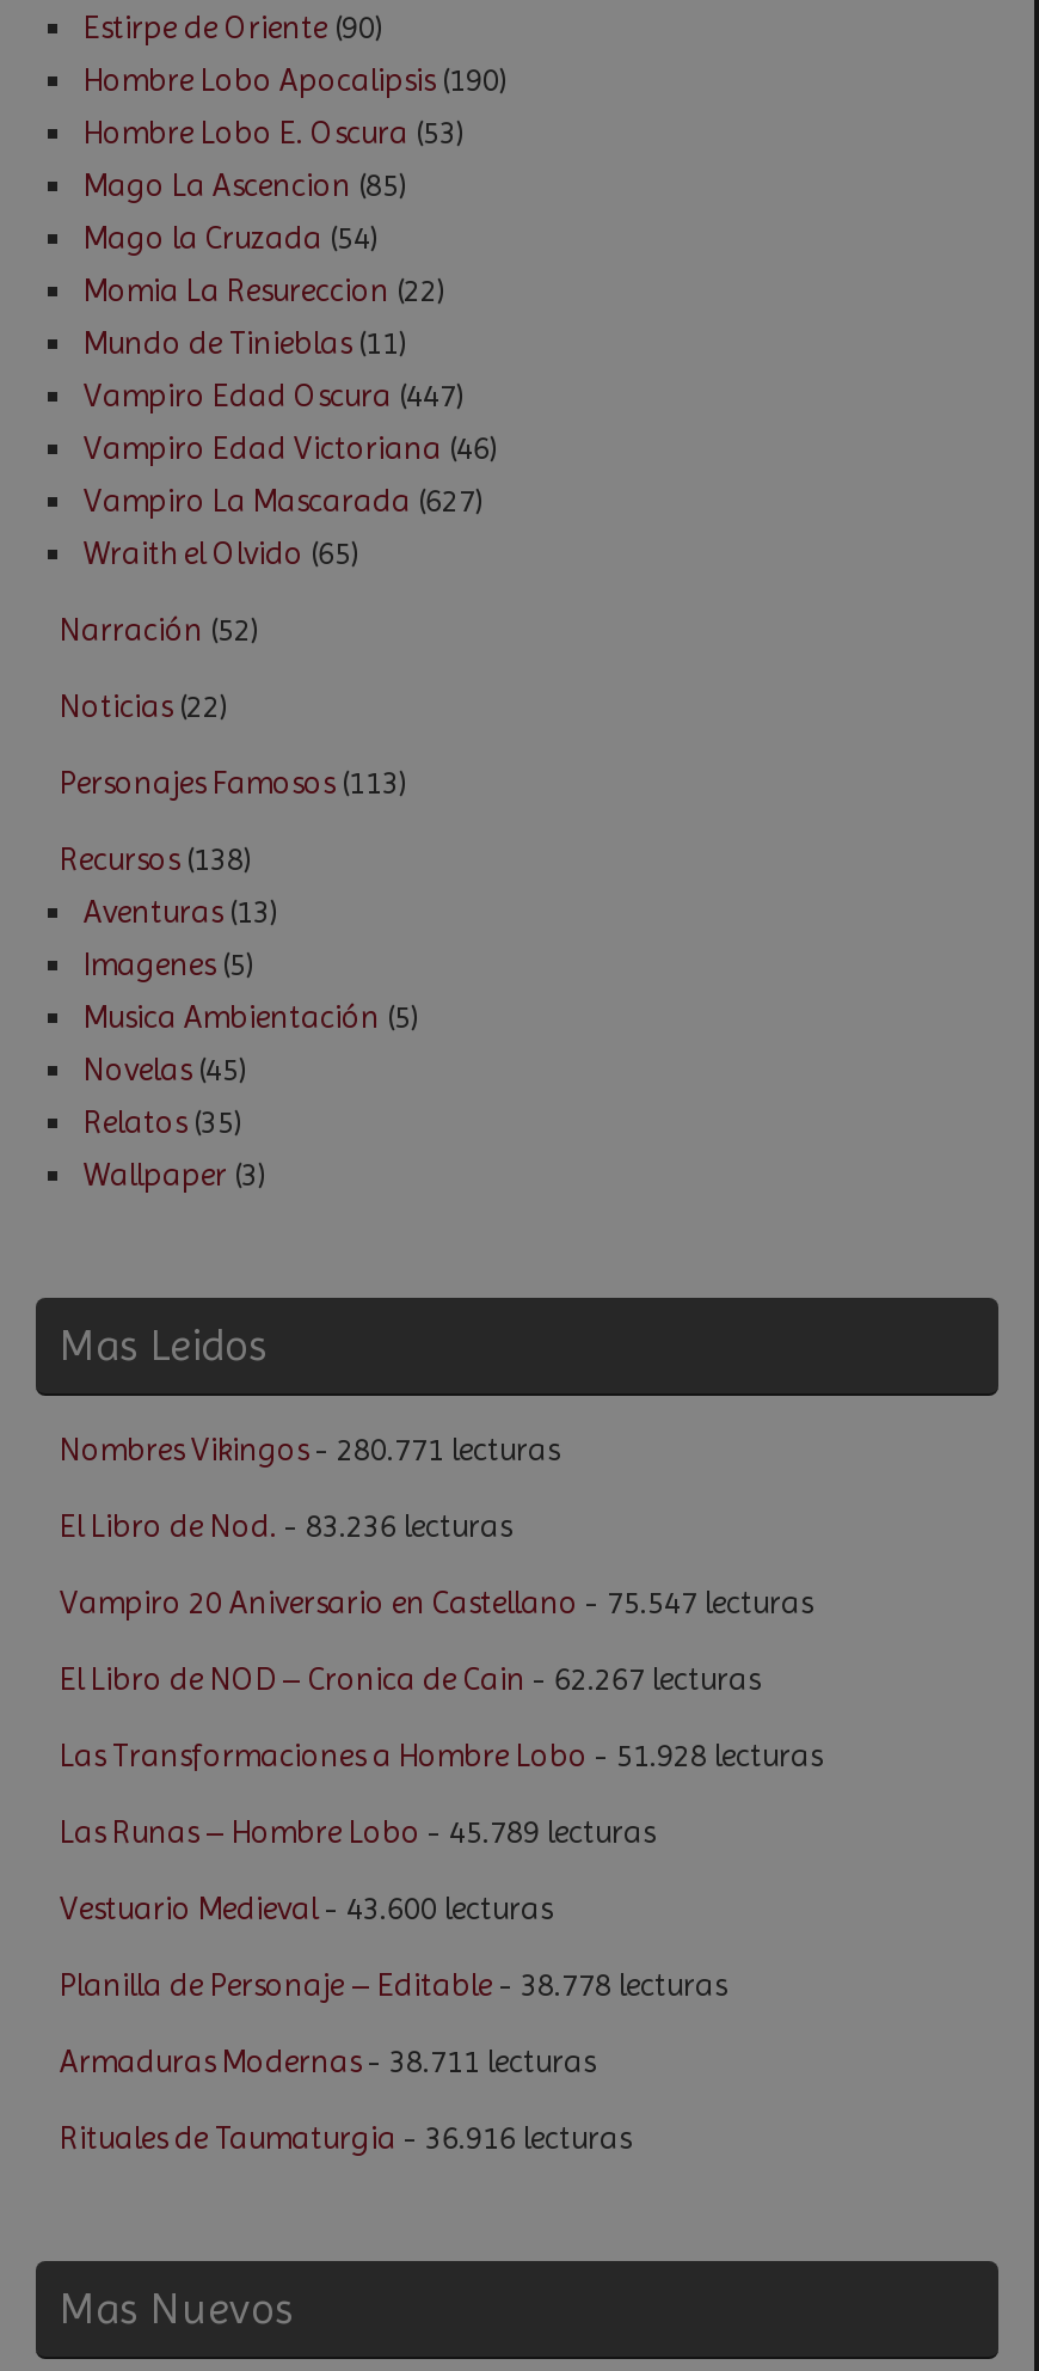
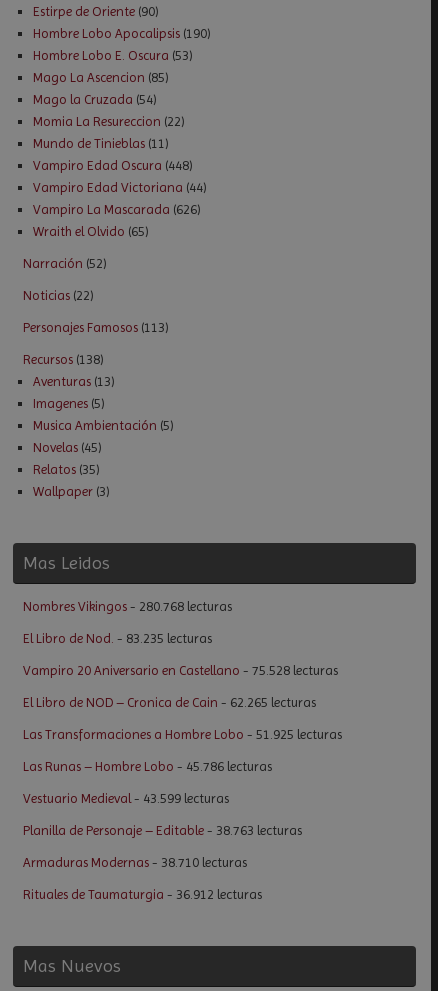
- Vampiro Edad Oscura (447)
+ Vampiro Edad Oscura (448)

- Vampiro Edad Victoriana (46)
+ Vampiro Edad Victoriana (44)

- Vampiro La Mascarada (627)
+ Vampiro La Mascarada (626)

- Nombres Vikingos - 280.771 lecturas
+ Nombres Vikingos - 280.768 lecturas

- El Libro de Nod. - 83.236 lecturas
+ El Libro de Nod. - 83.235 lecturas

- Vampiro 20 Aniversario en Castellano - 75.547 lecturas
+ Vampiro 20 Aniversario en Castellano - 75.528 lecturas

- El Libro de NOD – Cronica de Cain - 62.267 lecturas
+ El Libro de NOD – Cronica de Cain - 62.265 lecturas

- Las Transformaciones a Hombre Lobo - 51.928 lecturas
+ Las Transformaciones a Hombre Lobo - 51.925 lecturas

- Las Runas – Hombre Lobo - 45.789 lecturas
+ Las Runas – Hombre Lobo - 45.786 lecturas

- Vestuario Medieval - 43.600 lecturas
+ Vestuario Medieval - 43.599 lecturas

- Planilla de Personaje – Editable - 38.778 lecturas
+ Planilla de Personaje – Editable - 38.763 lecturas

- Armaduras Modernas - 38.711 lecturas
+ Armaduras Modernas - 38.710 lecturas

- Rituales de Taumaturgia - 36.916 lecturas
+ Rituales de Taumaturgia - 36.912 lecturas
